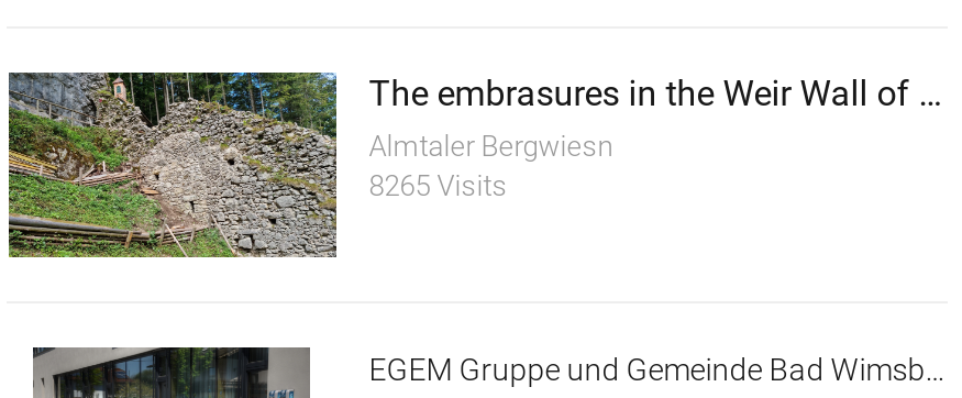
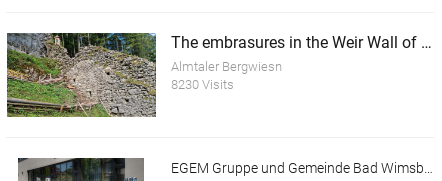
- 8265 Visits
+ 8230 Visits
